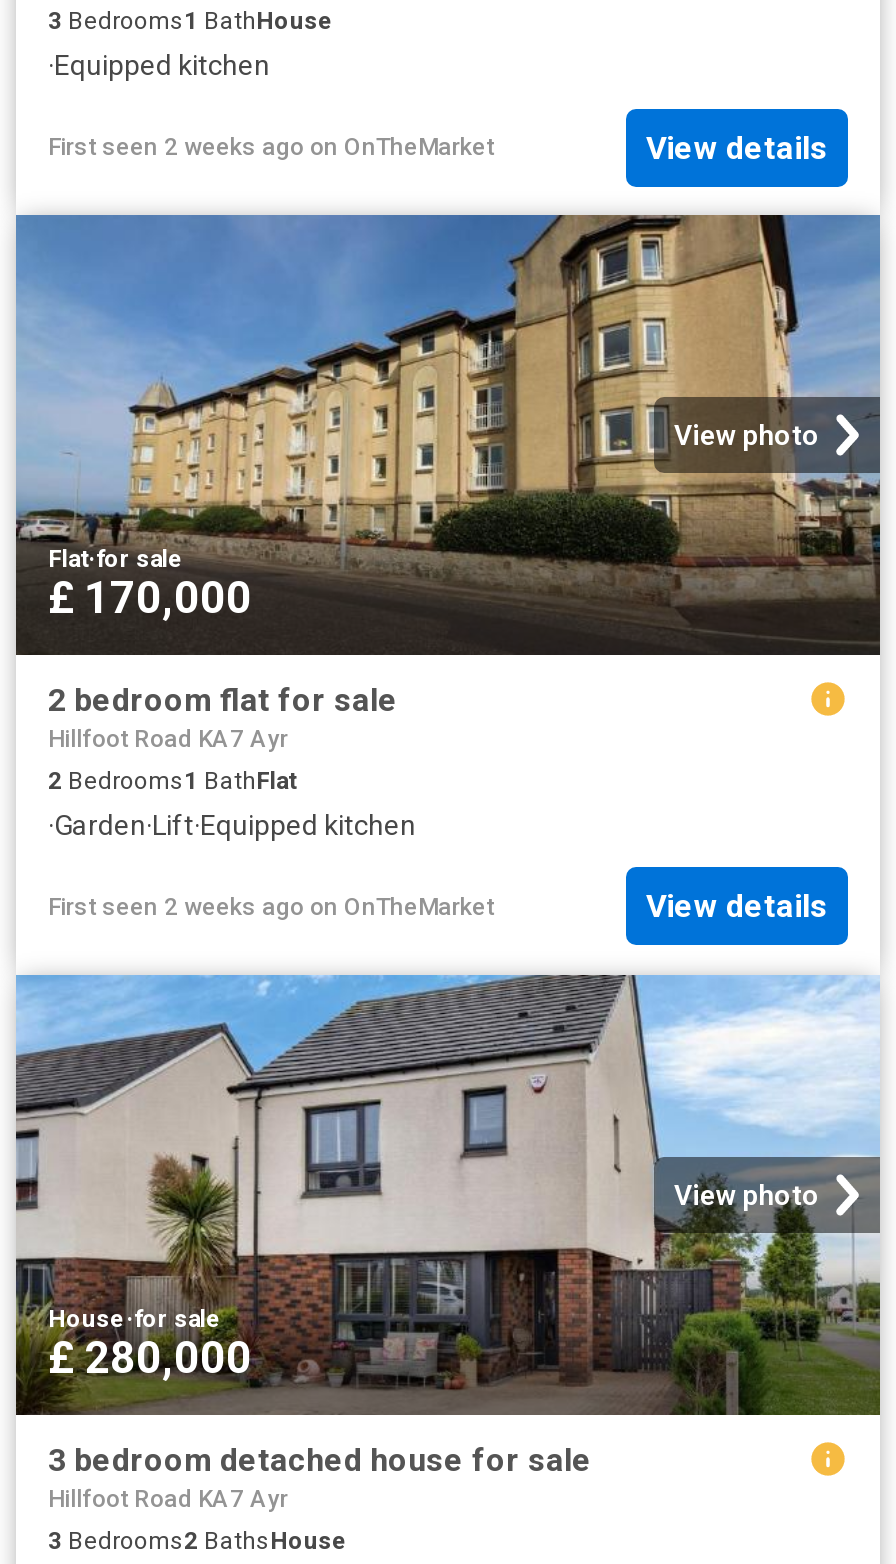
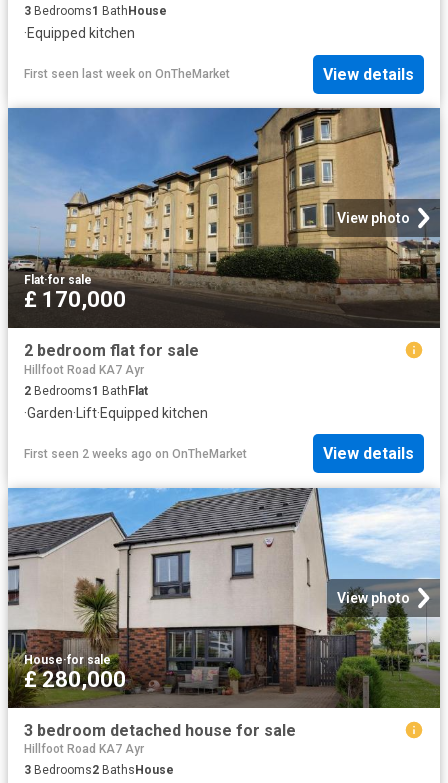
- First seen 2 weeks ago on OnTheMarket
+ First seen last week on OnTheMarket
